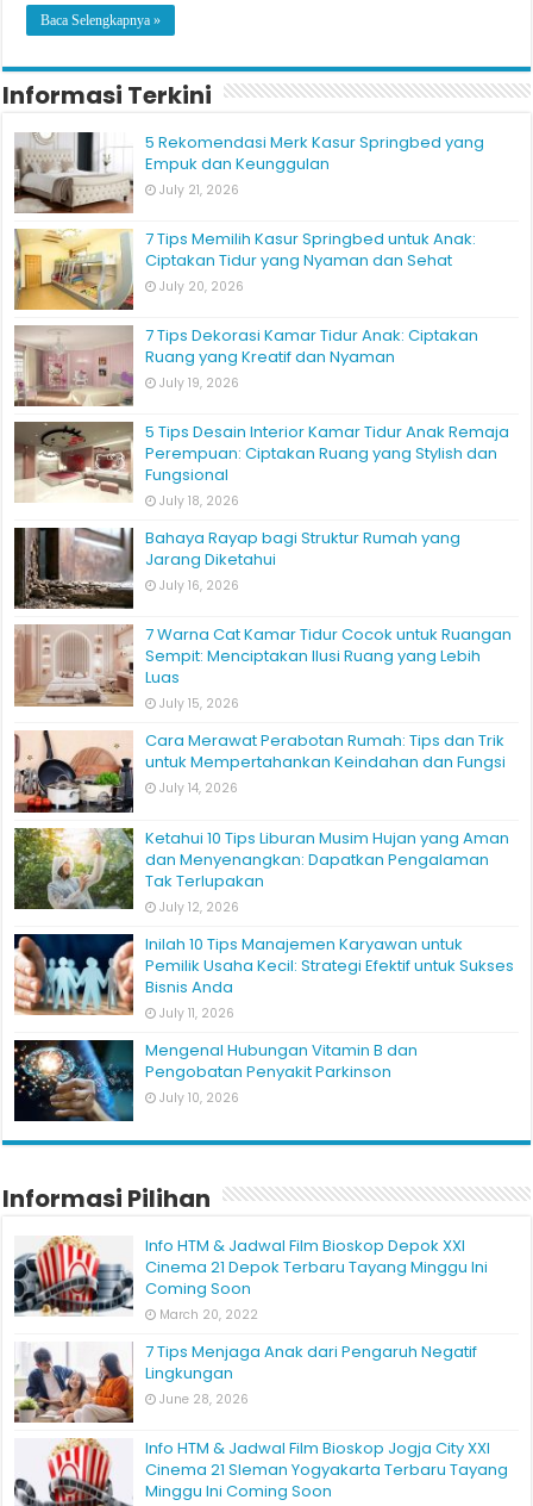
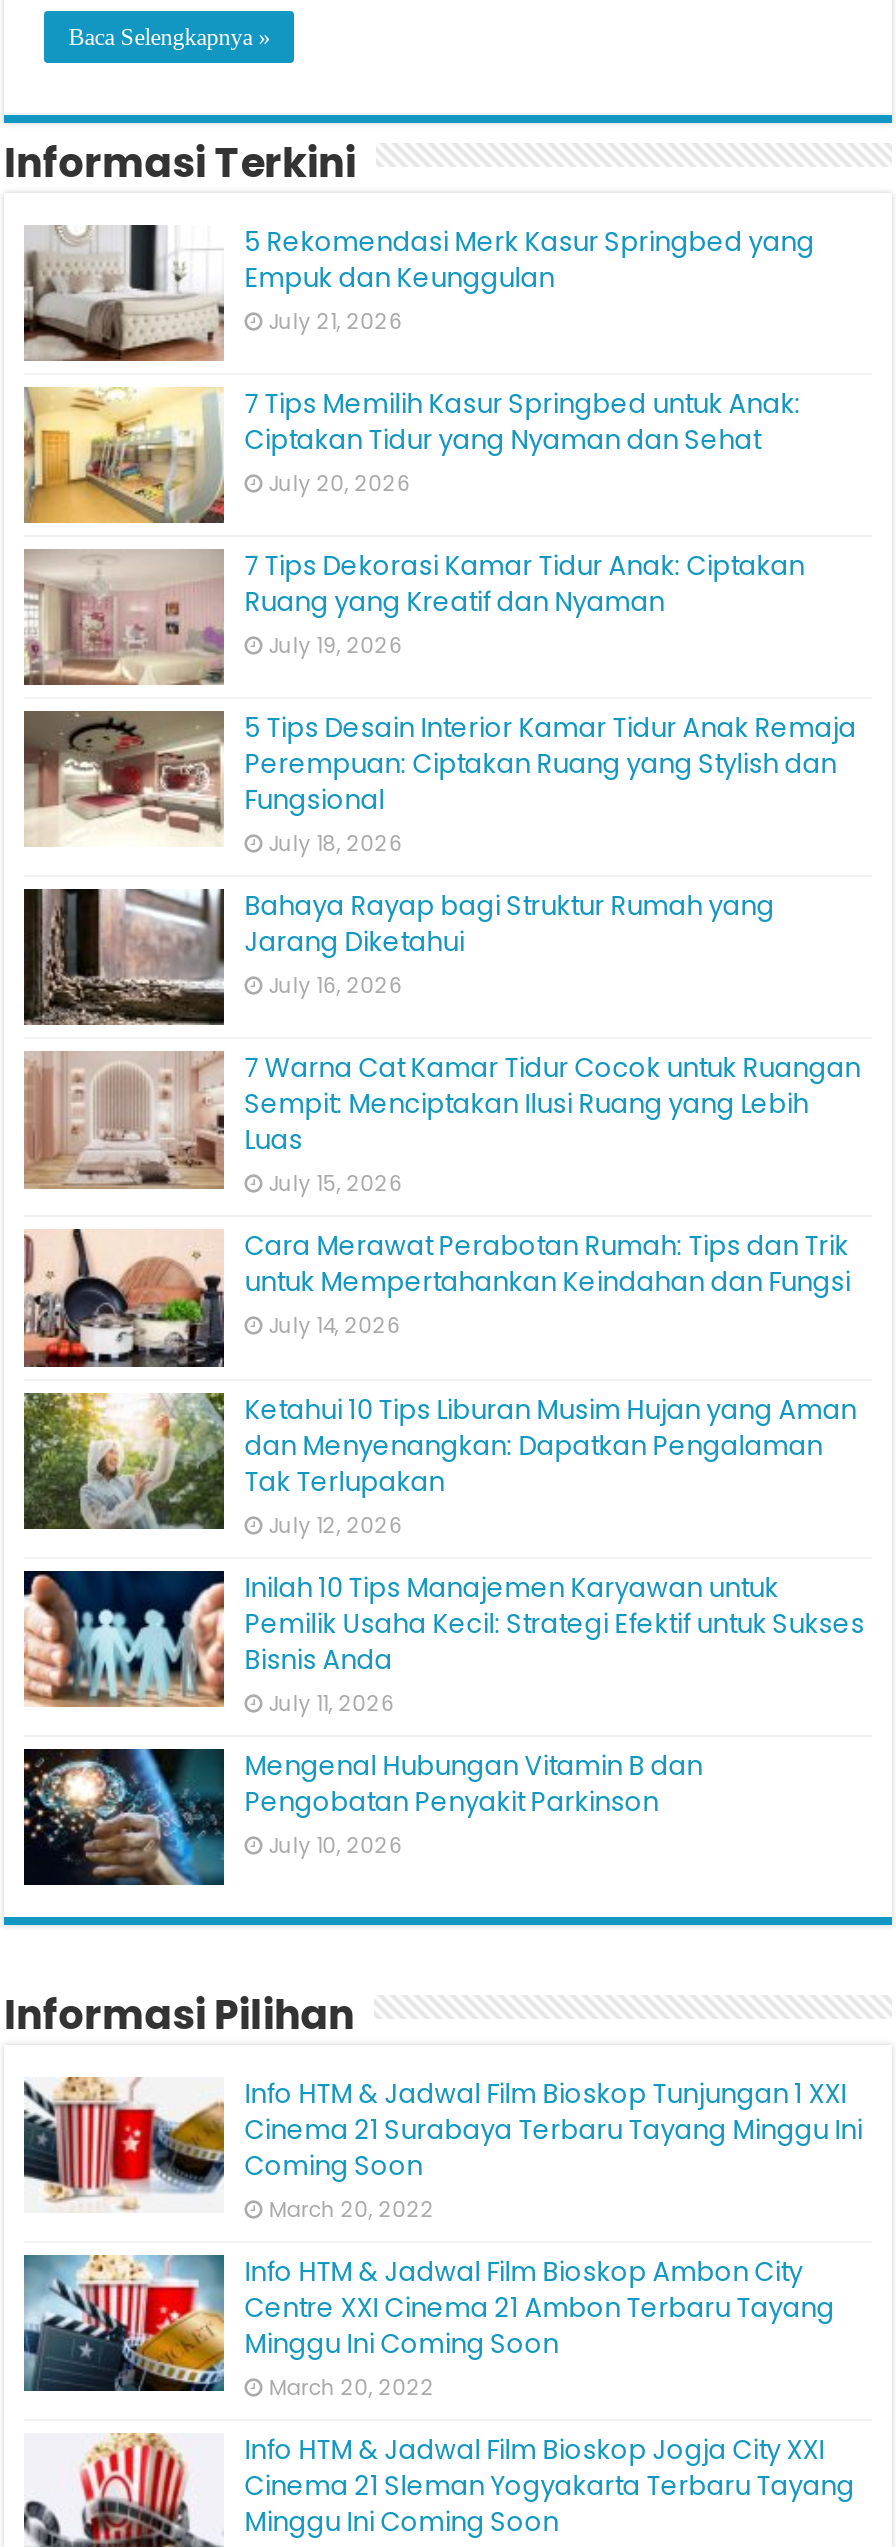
- [image]
- Info HTM & Jadwal Film Bioskop Depok XXI
- Cinema 21 Depok Terbaru Tayang Minggu Ini
+ [image]
+ Info HTM & Jadwal Film Bioskop Tunjungan 1 XXI
+ Cinema 21 Surabaya Terbaru Tayang Minggu Ini

- [image]
- 7 Tips Menjaga Anak dari Pengaruh Negatif
- Lingkungan
- June 28, 2026
+ [image]
+ Info HTM & Jadwal Film Bioskop Ambon City
+ Centre XXI Cinema 21 Ambon Terbaru Tayang
+ Minggu Ini Coming Soon
+ March 20, 2022
